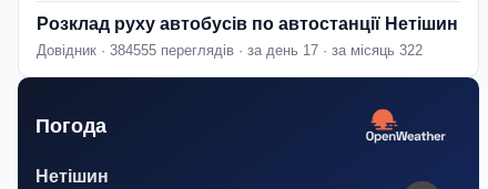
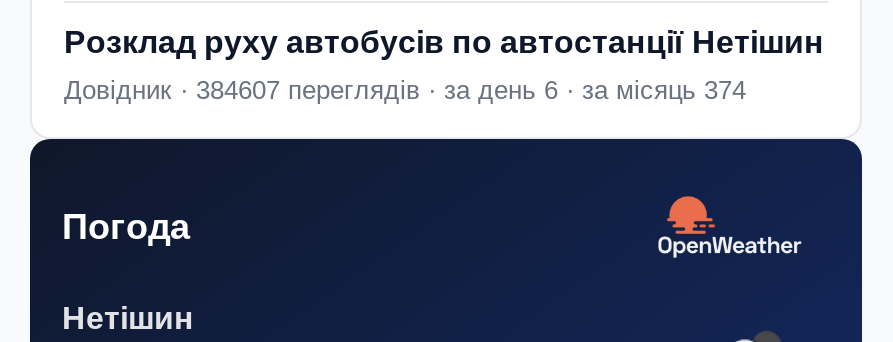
- Довідник · 384555 переглядів · за день 17 · за місяць 322
+ Довідник · 384607 переглядів · за день 6 · за місяць 374
